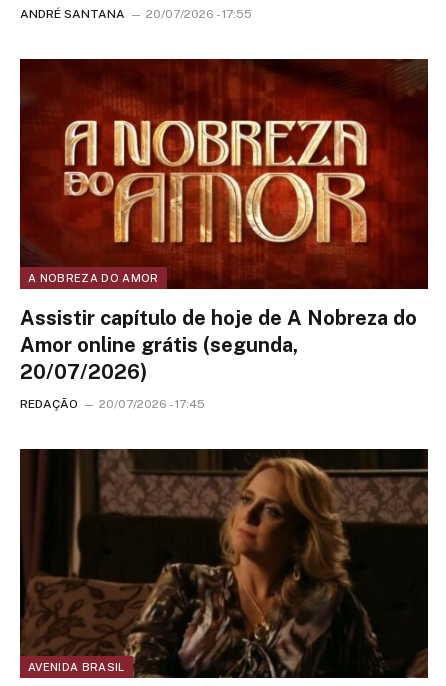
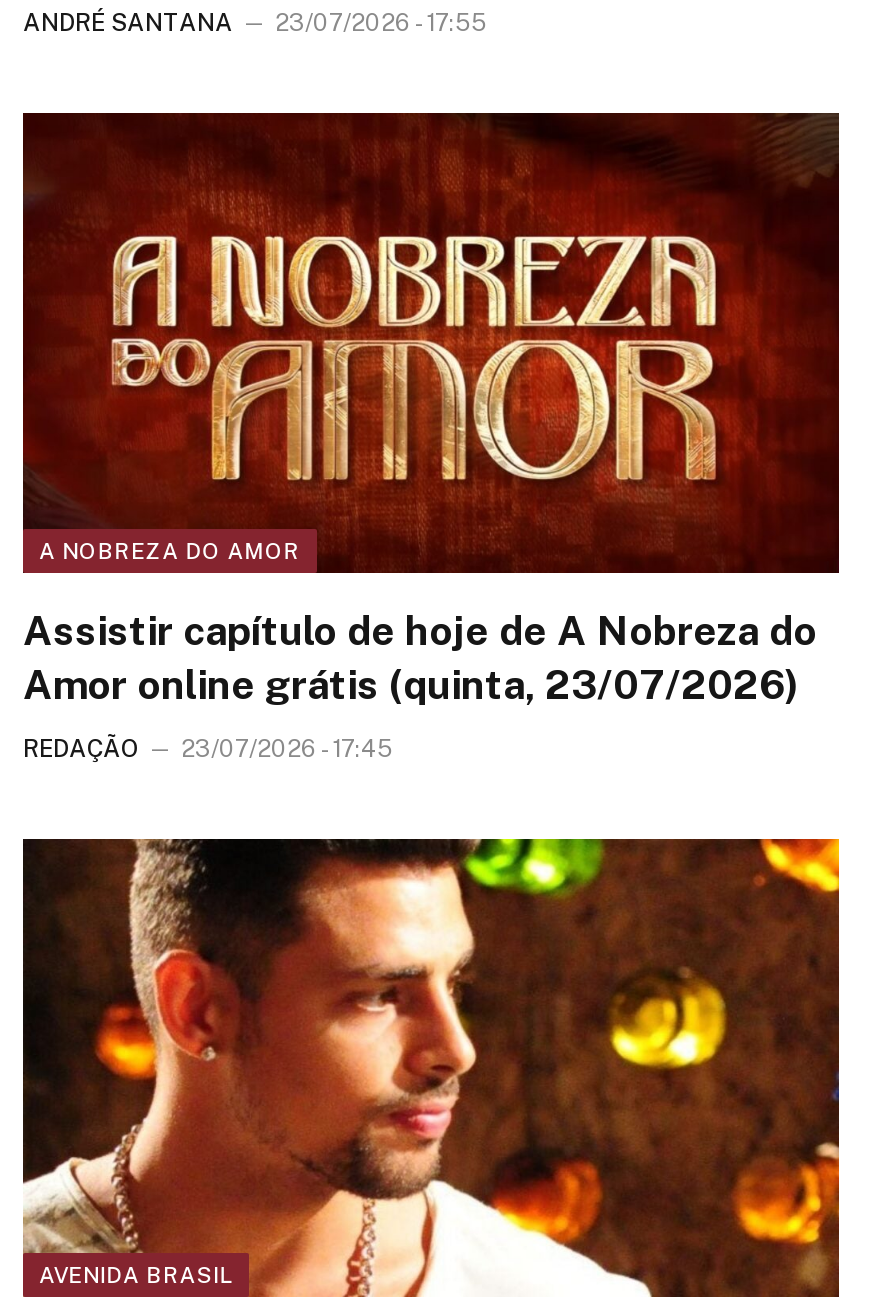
- ANDRÉ SANTANA 20/07/2026 - 17:55
+ ANDRÉ SANTANA 23/07/2026 - 17:55

- Amor online grátis (segunda,
- 20/07/2026)
+ Amor online grátis (quinta, 23/07/2026)

- REDAÇÃO 20/07/2026 - 17:45
+ REDAÇÃO 23/07/2026 - 17:45

- [image]
+ [image]
